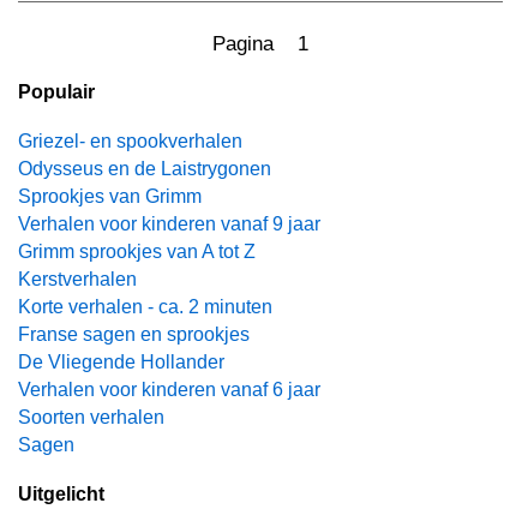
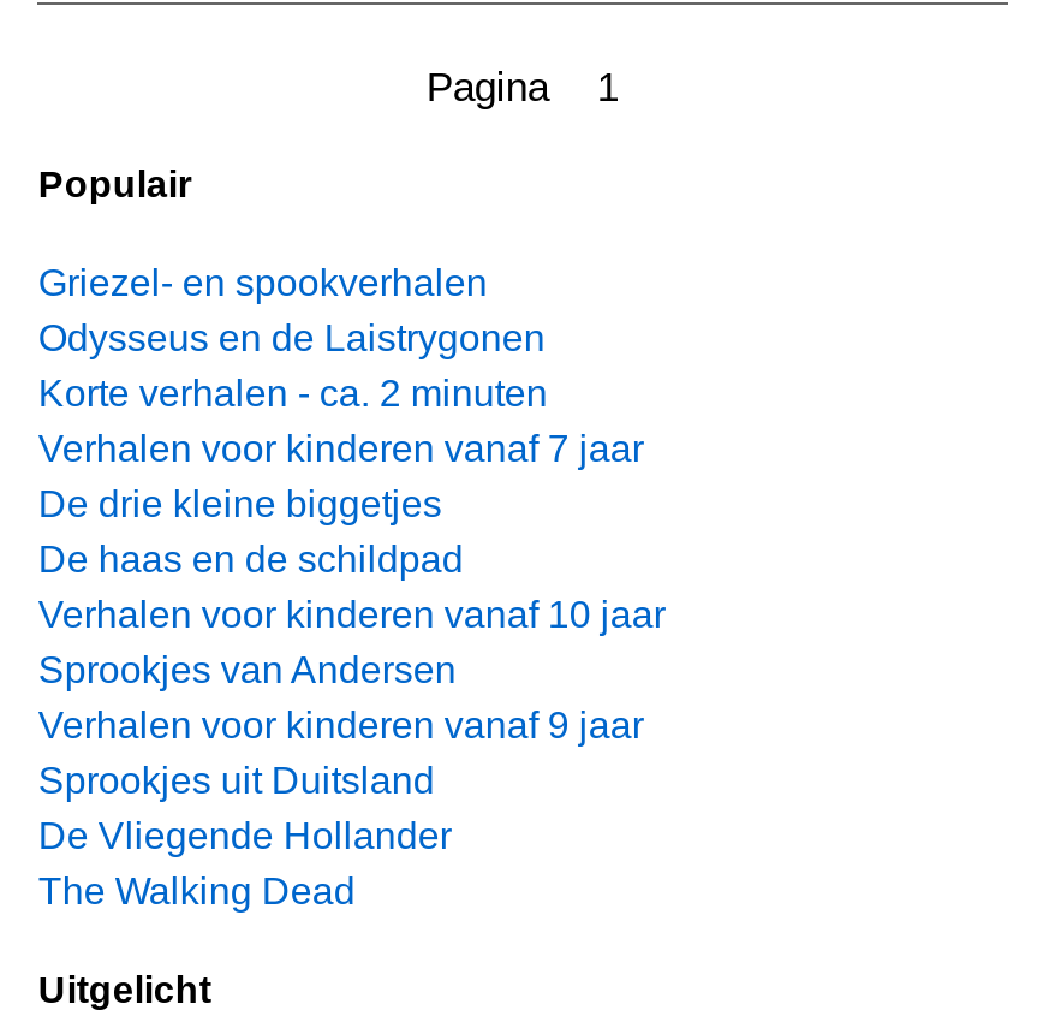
- Sprookjes van Grimm
+ Verhalen voor kinderen vanaf 7 jaar
+ De drie kleine biggetjes
+ De haas en de schildpad
+ Verhalen voor kinderen vanaf 10 jaar
+ Sprookjes van Andersen

moved down: Verhalen voor kinderen vanaf 9 jaar

- Grimm sprookjes van A tot Z
- Kerstverhalen
- Franse sagen en sprookjes
+ Sprookjes uit Duitsland

moved up: Korte verhalen - ca. 2 minuten

moved down: De Vliegende Hollander

- Verhalen voor kinderen vanaf 6 jaar
- Soorten verhalen
- Sagen
+ The Walking Dead
